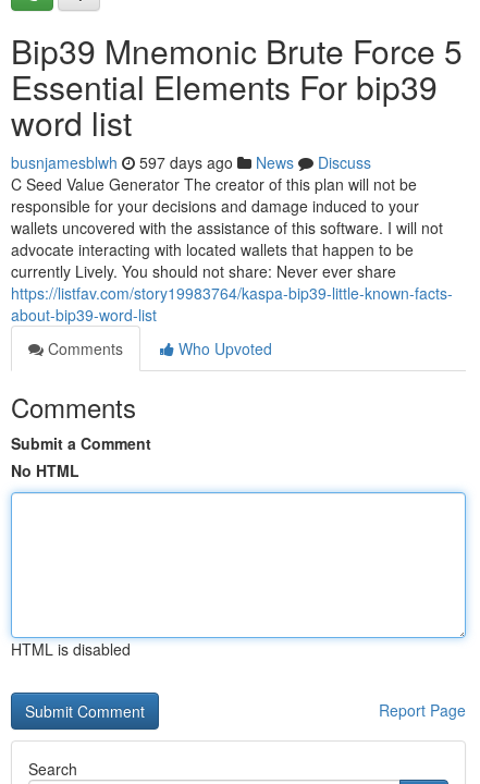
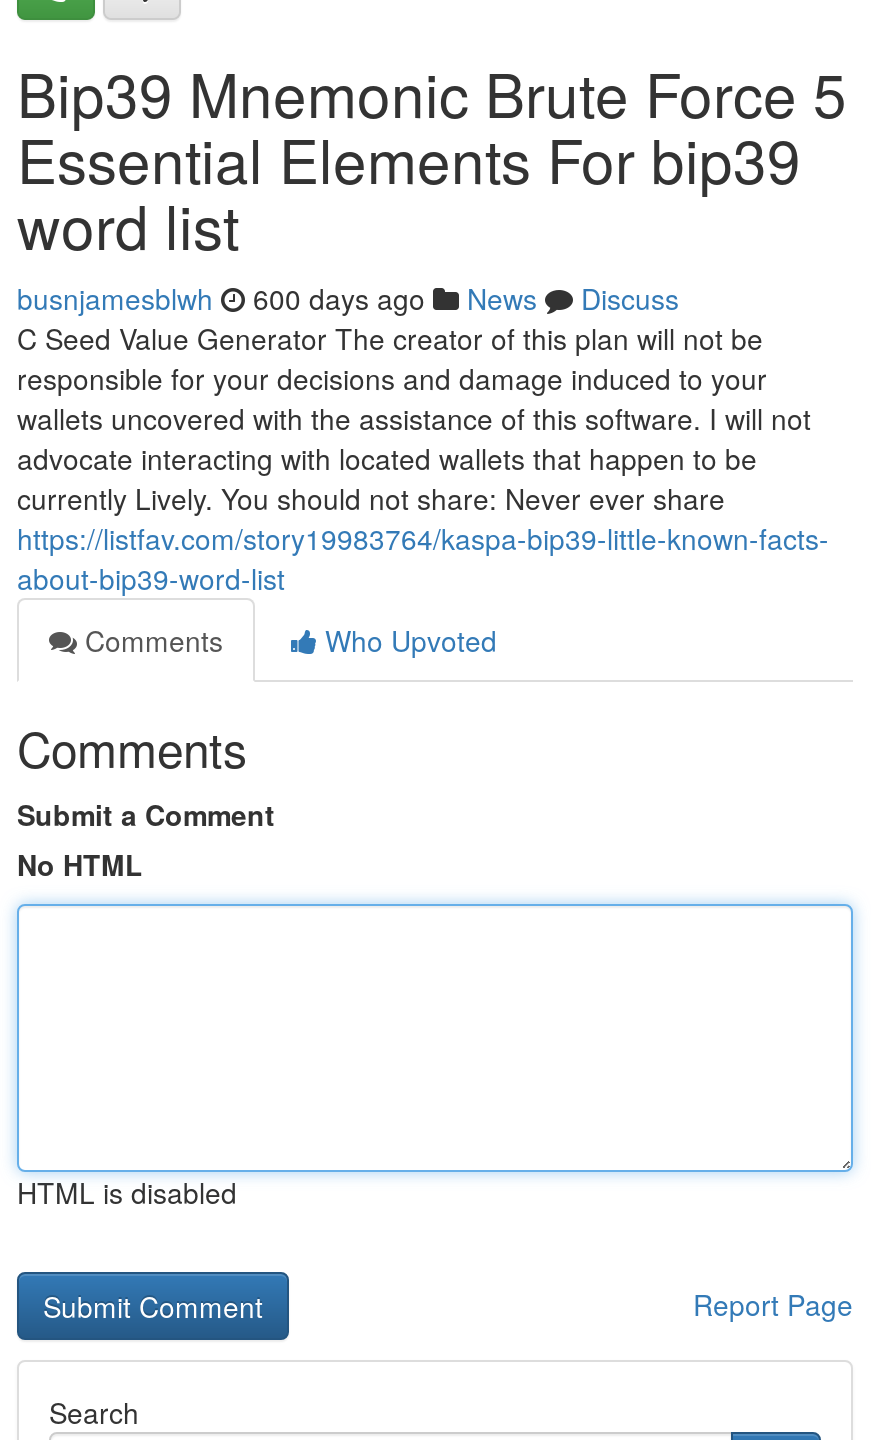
- busnjamesblwh 597 days ago News Discuss
+ busnjamesblwh 600 days ago News Discuss
